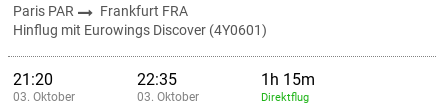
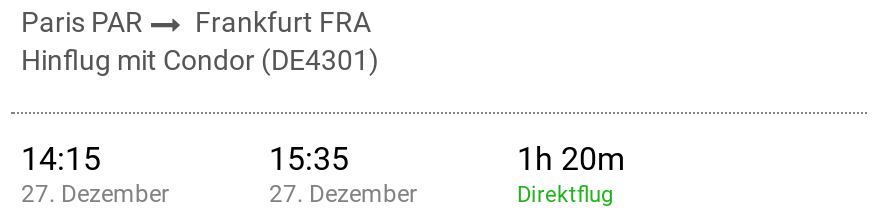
- Hinflug mit Eurowings Discover (4Y0601)
+ Hinflug mit Condor (DE4301)

- 21:20
- 03. Oktober
+ 14:15
+ 27. Dezember

- 22:35
- 03. Oktober
+ 15:35
+ 27. Dezember

- 1h 15m
+ 1h 20m
